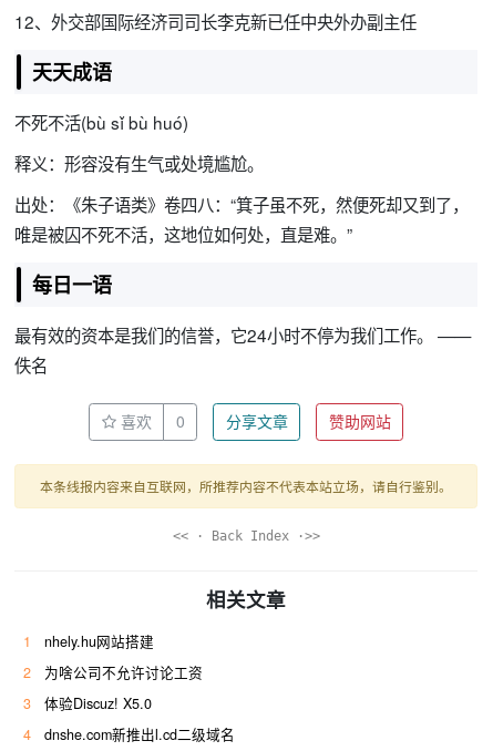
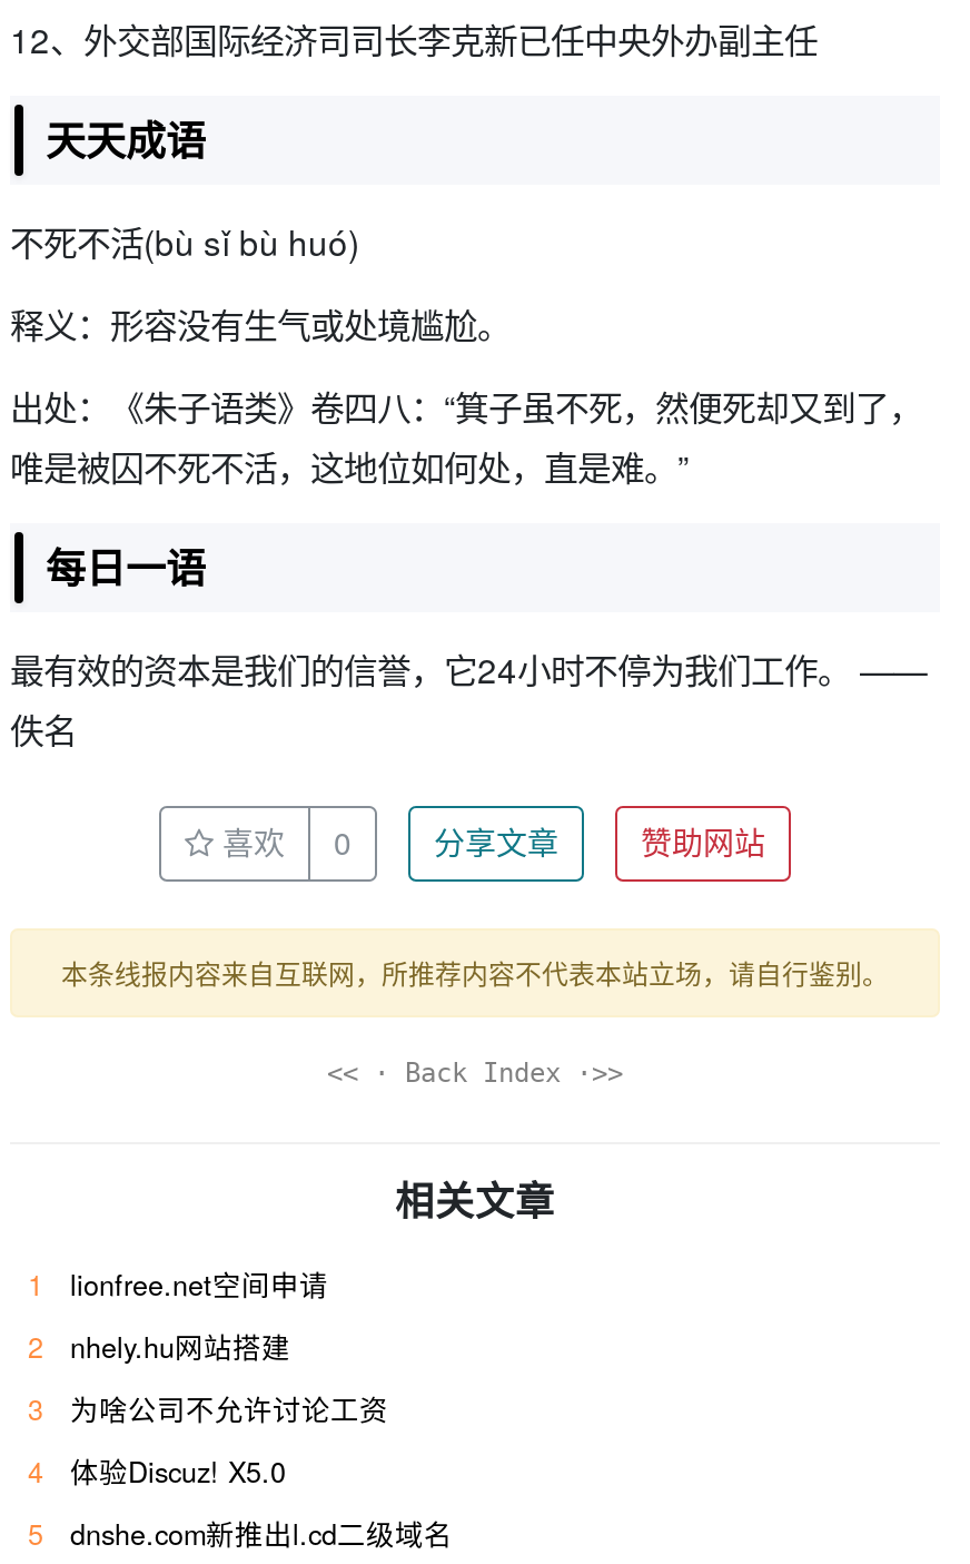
+ lionfree.net空间申请
+ 2

- 2 为啥公司不允许讨论工资
+ 3 为啥公司不允许讨论工资

- 3 体验Discuz! X5.0
+ 4 体验Discuz! X5.0

- 4 dnshe.com新推出l.cd二级域名
+ 5 dnshe.com新推出l.cd二级域名
